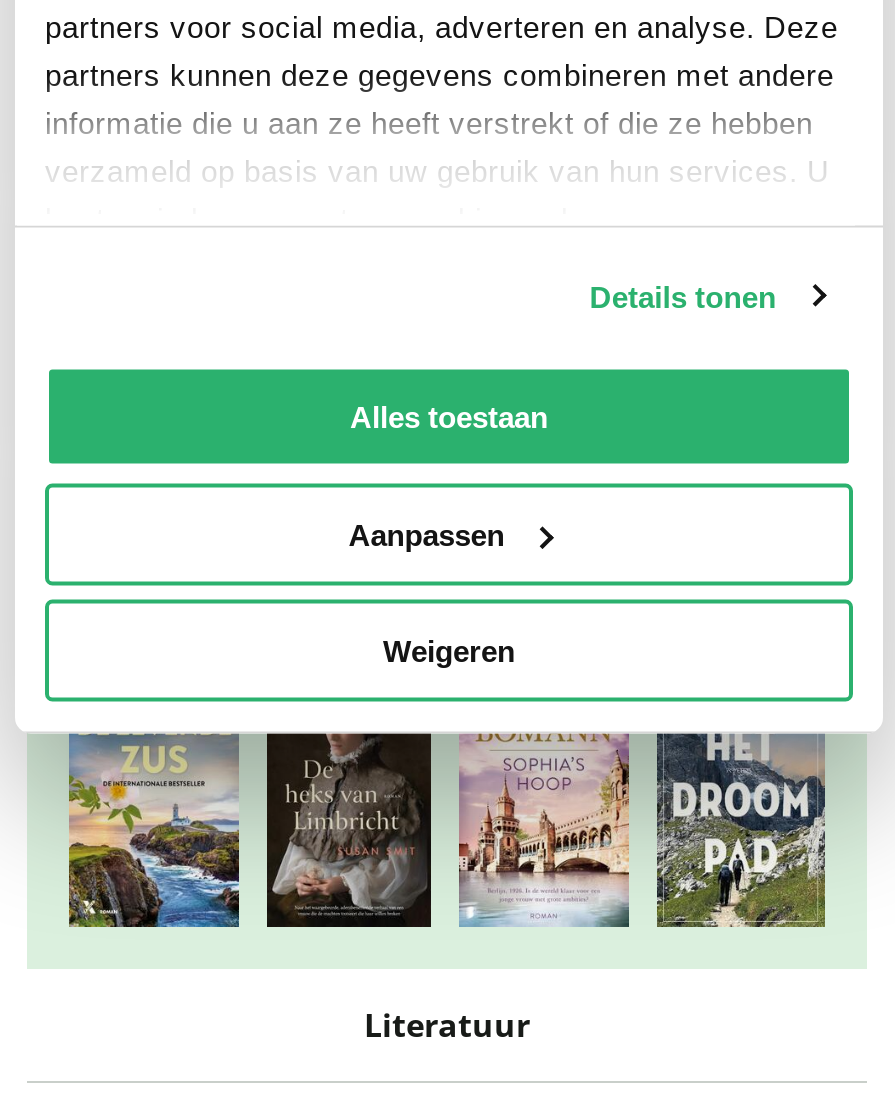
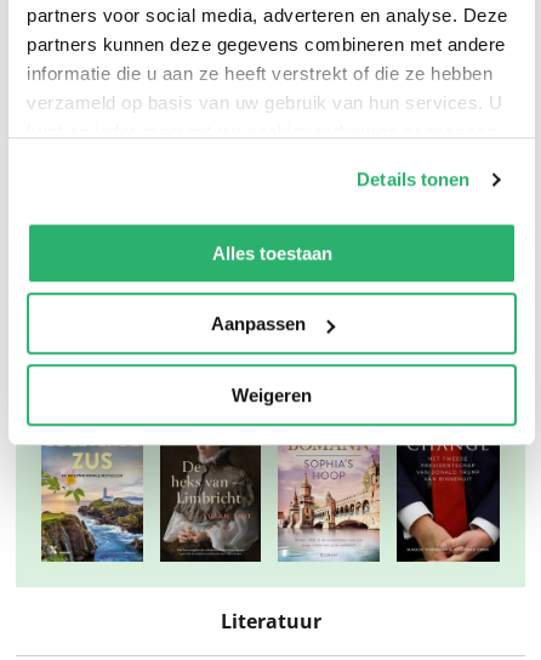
- [image]
+ [image]
